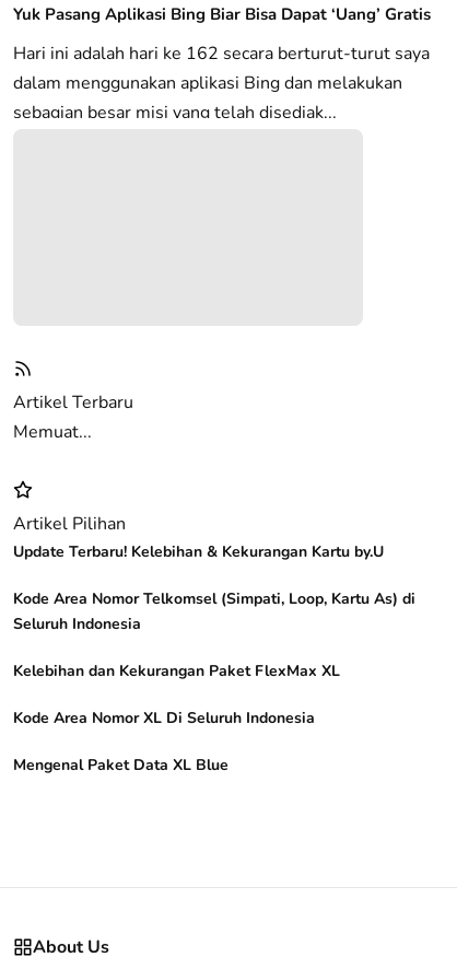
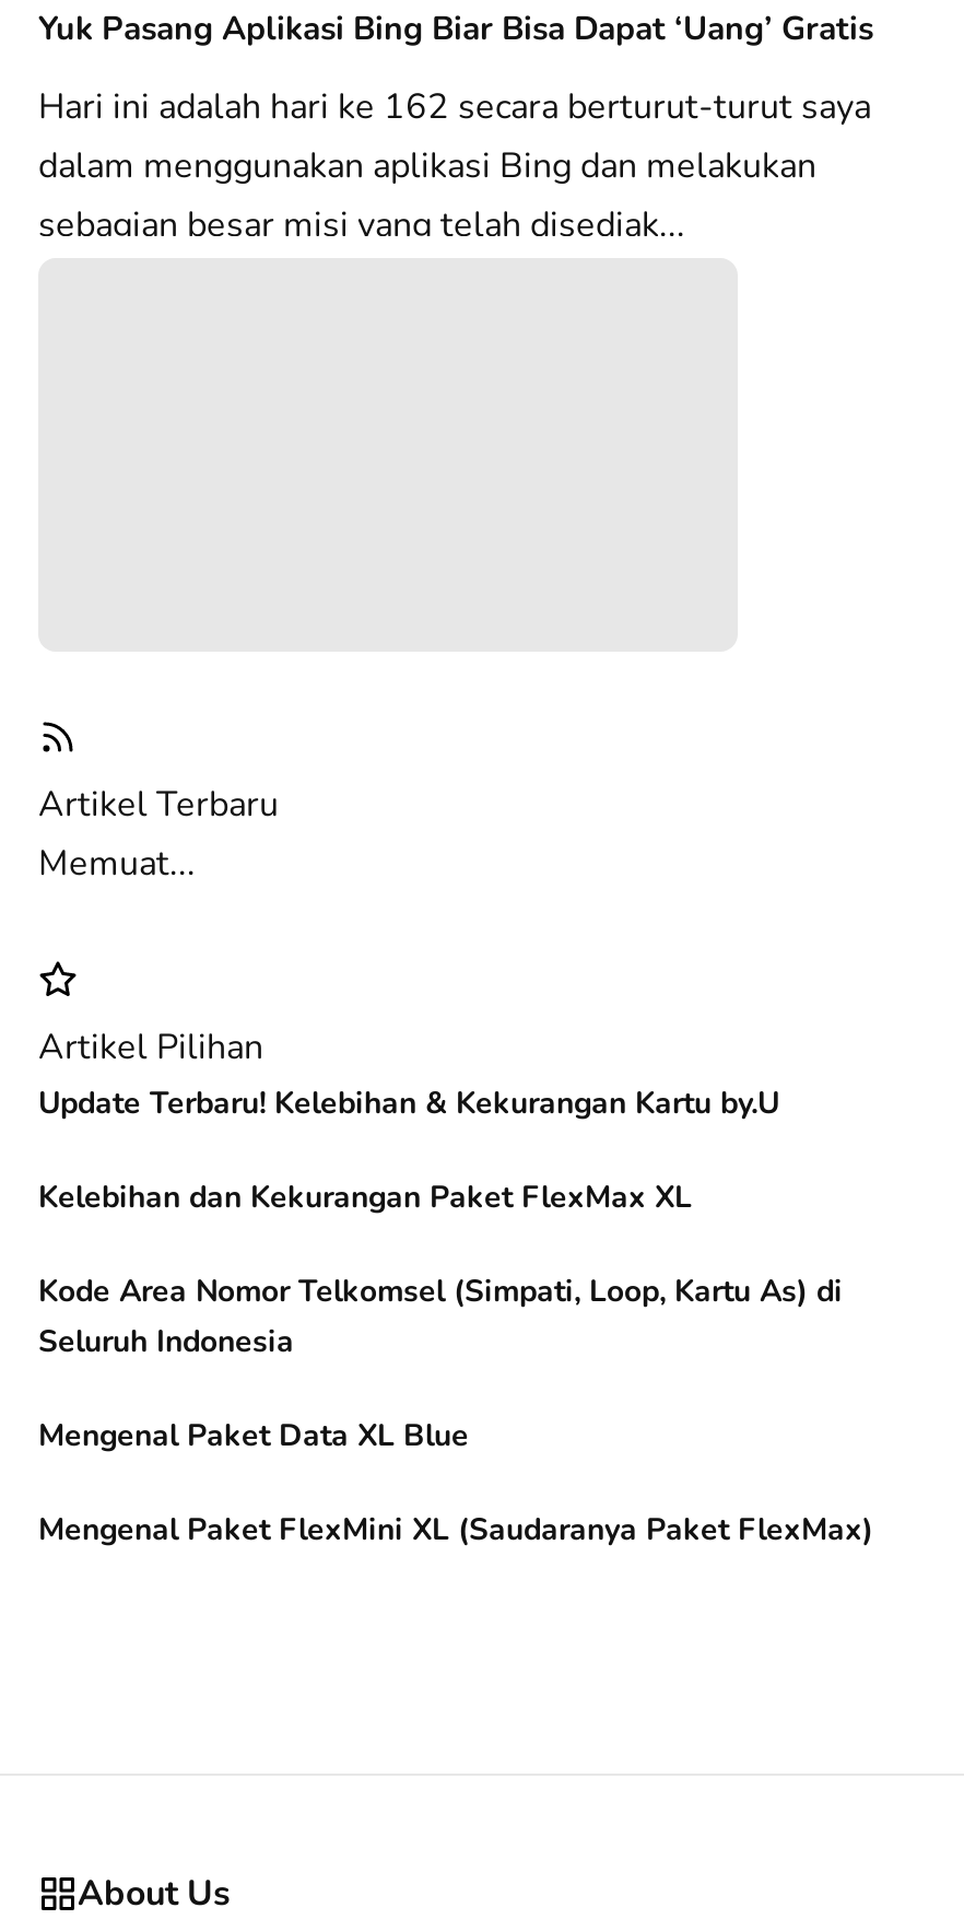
moved down: Kode Area Nomor Telkomsel (Simpati, Loop, Kartu As) di | Seluruh Indonesia

moved up: Kelebihan dan Kekurangan Paket FlexMax XL

- Kode Area Nomor XL Di Seluruh Indonesia

moved up: Mengenal Paket Data XL Blue

+ Mengenal Paket FlexMini XL (Saudaranya Paket FlexMax)
